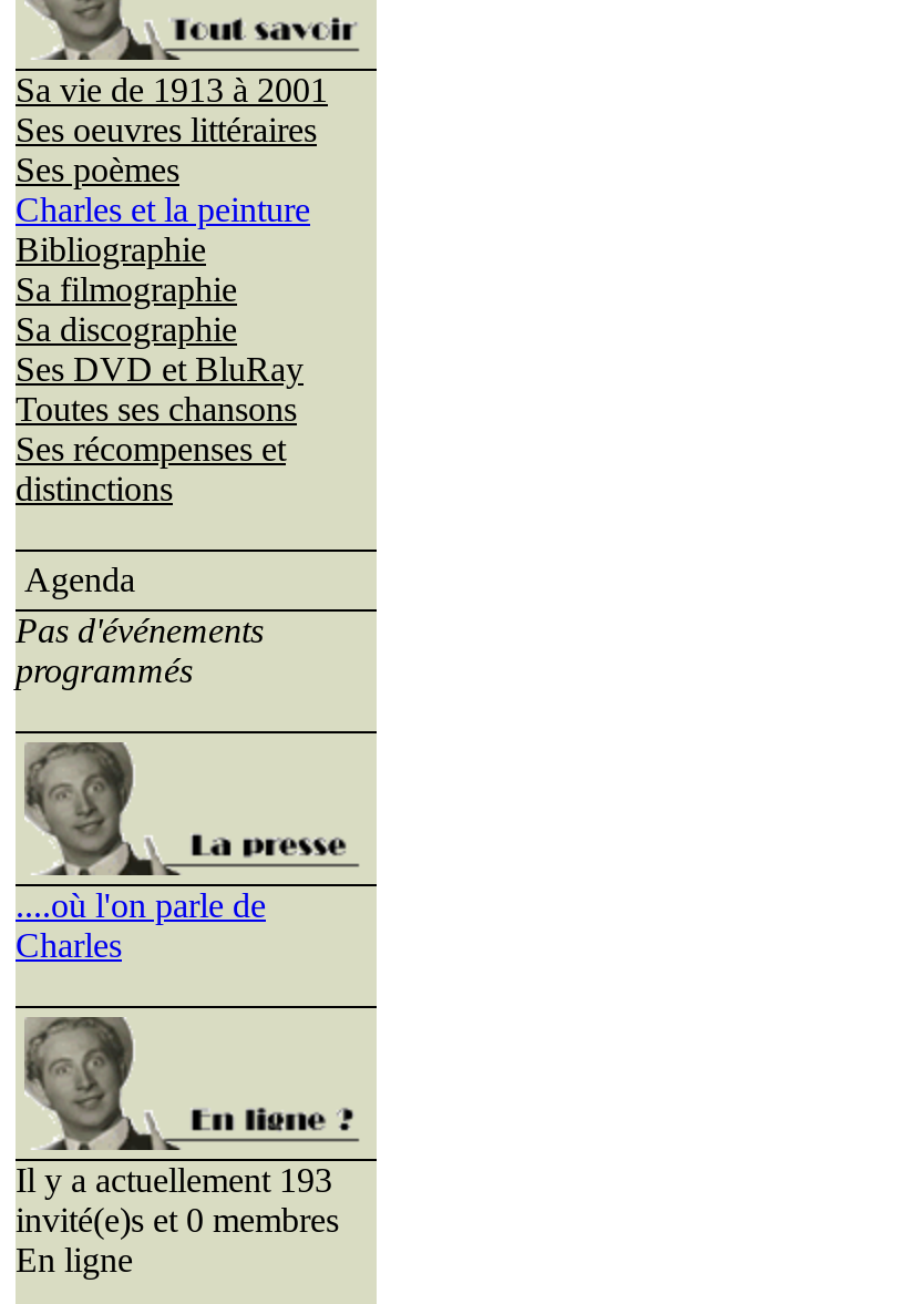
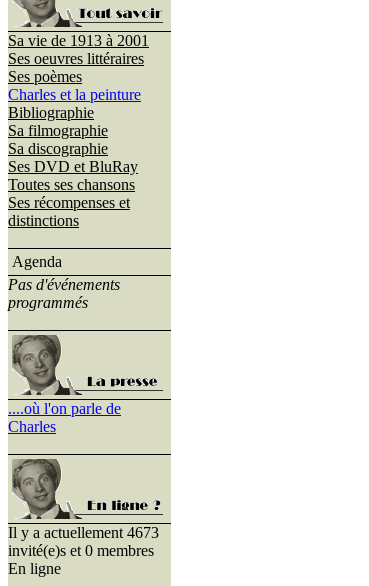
- Il y a actuellement 193
+ Il y a actuellement 4673
